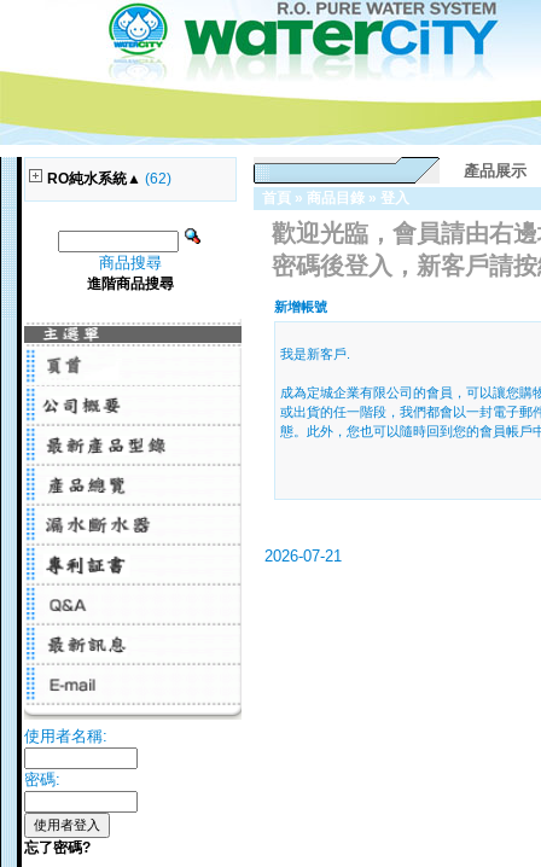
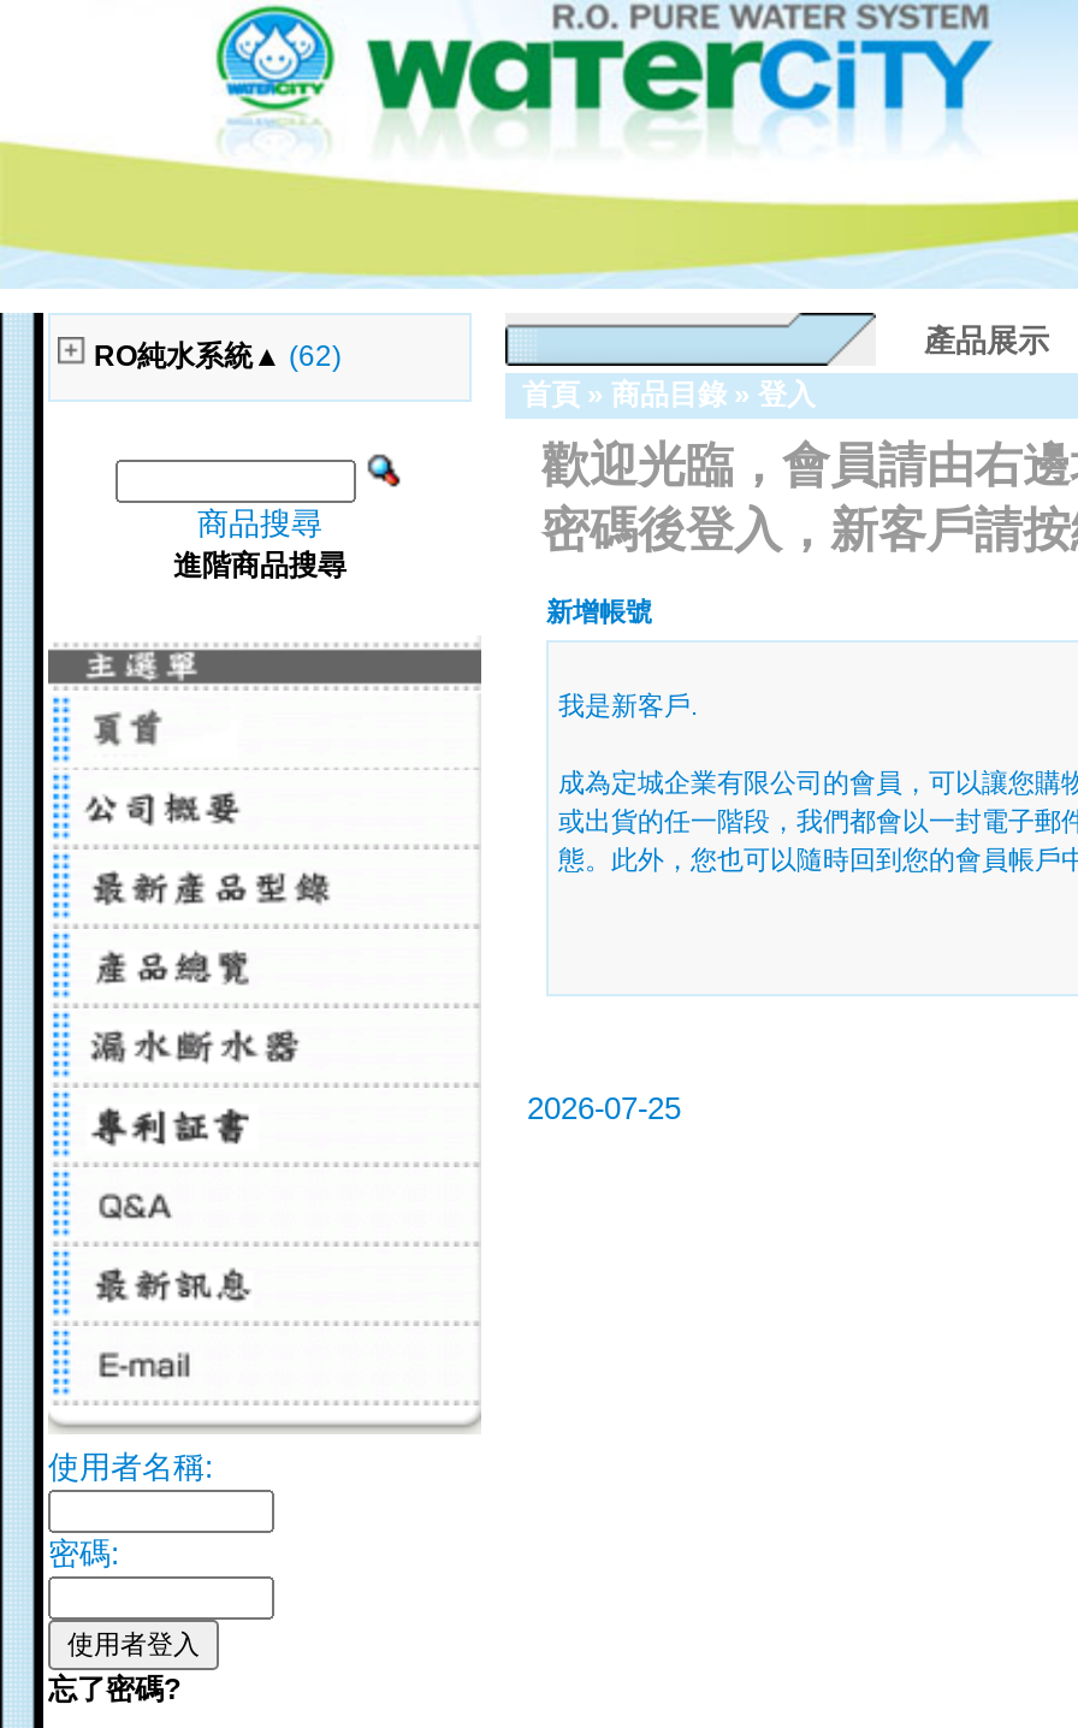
- 2026-07-21
+ 2026-07-25
